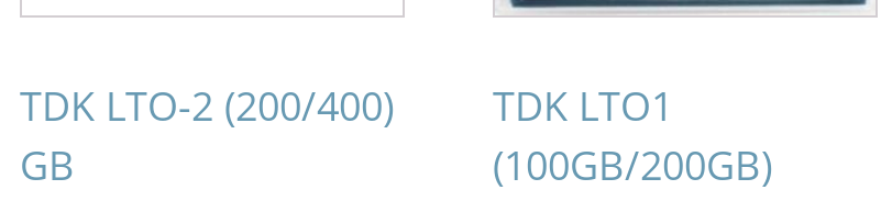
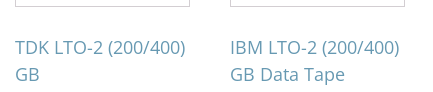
- TDK LTO1
- (100GB/200GB)
+ IBM LTO-2 (200/400)
+ GB Data Tape
